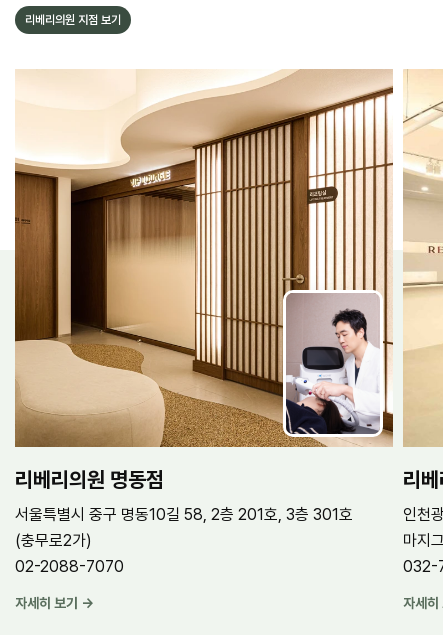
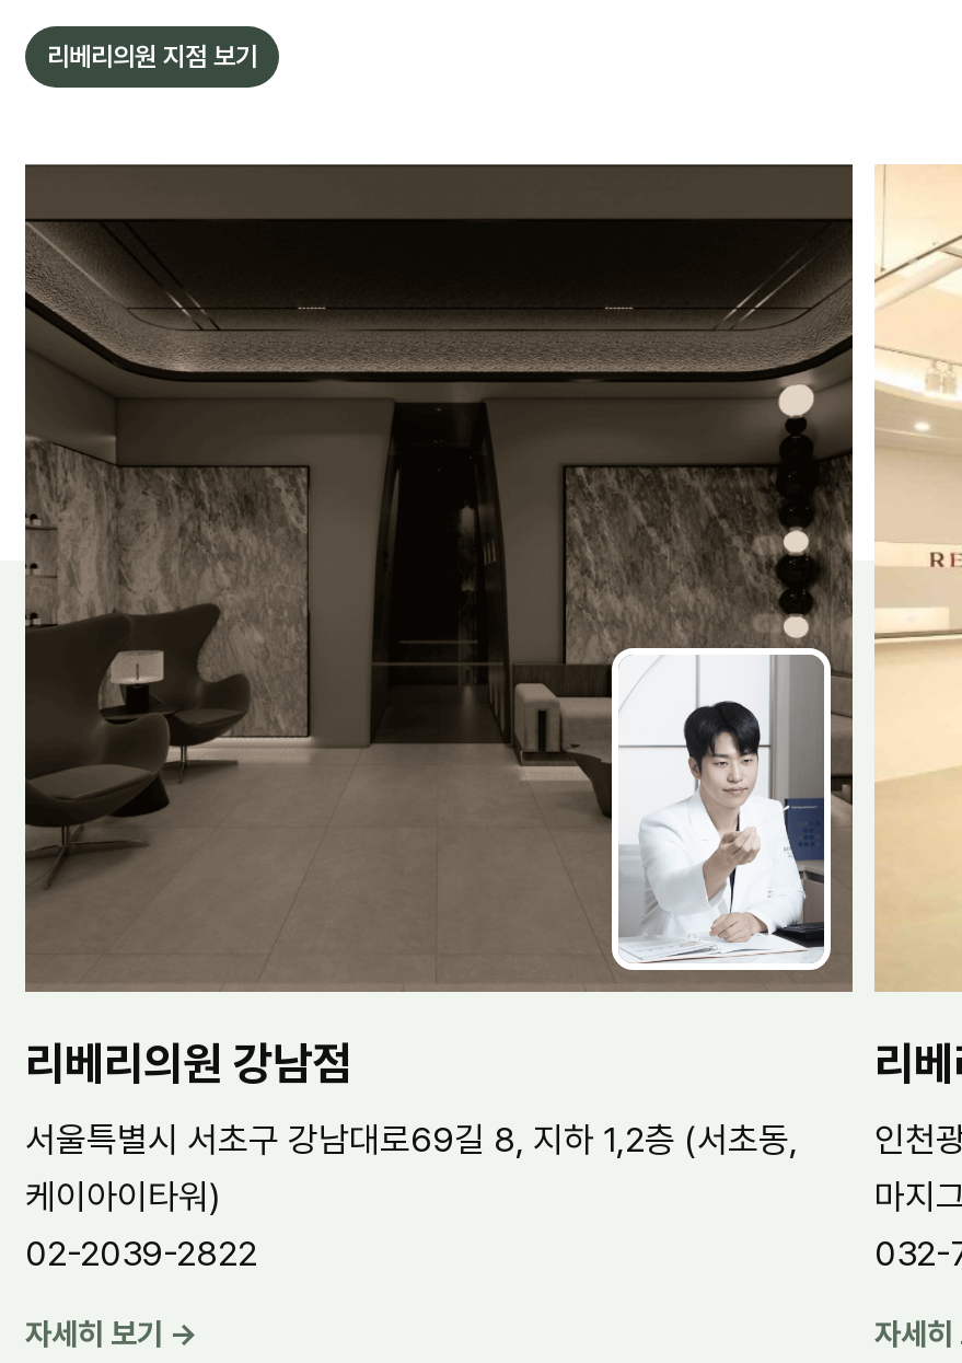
- [image]
- 리베리의원 명동점
+ [image]
+ 리베리의원 강남점

- 서울특별시 중구 명동10길 58, 2층 201호, 3층 301호
- (충무로2가)
- 02-2088-7070
+ 서울특별시 서초구 강남대로69길 8, 지하 1,2층 (서초동,
+ 케이아이타워)
+ 02-2039-2822
